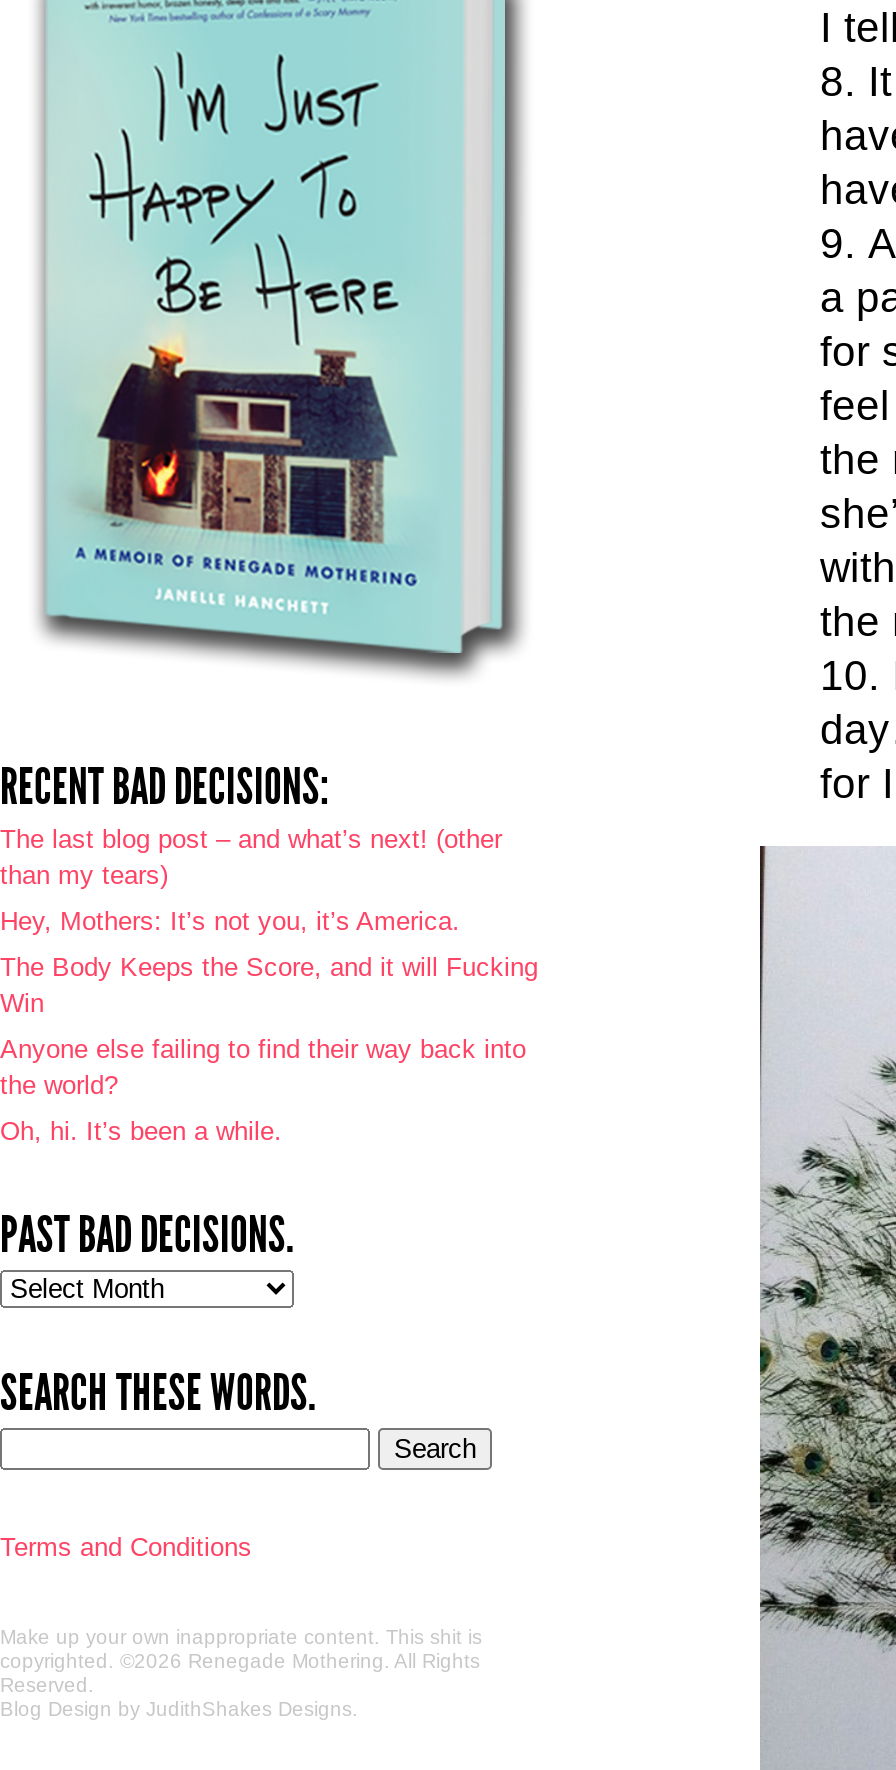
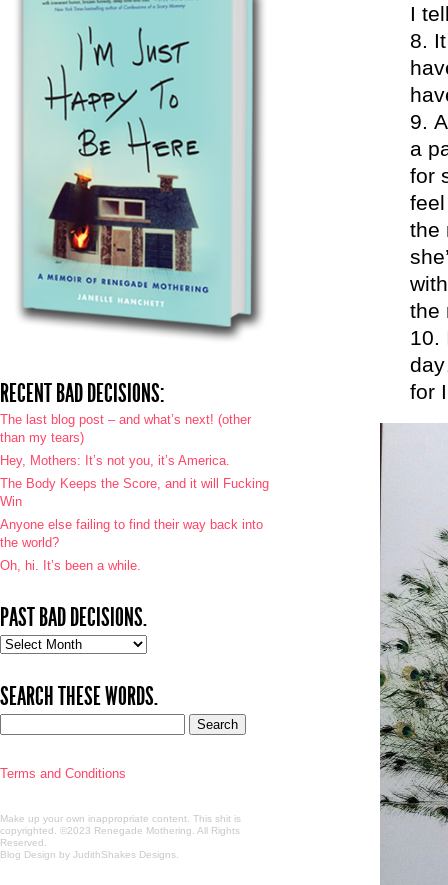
- copyrighted. ©2026 Renegade Mothering. All Rights
+ copyrighted. ©2023 Renegade Mothering. All Rights
